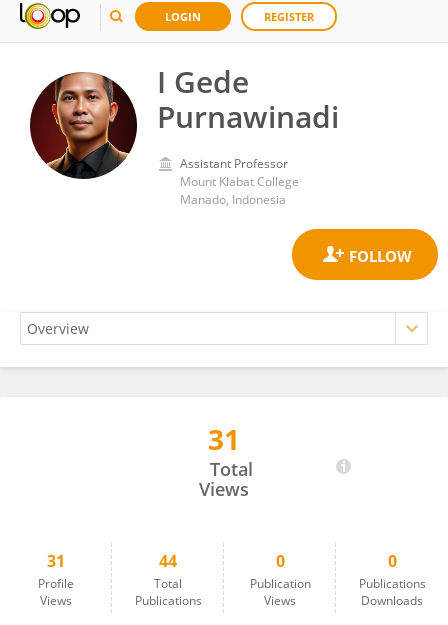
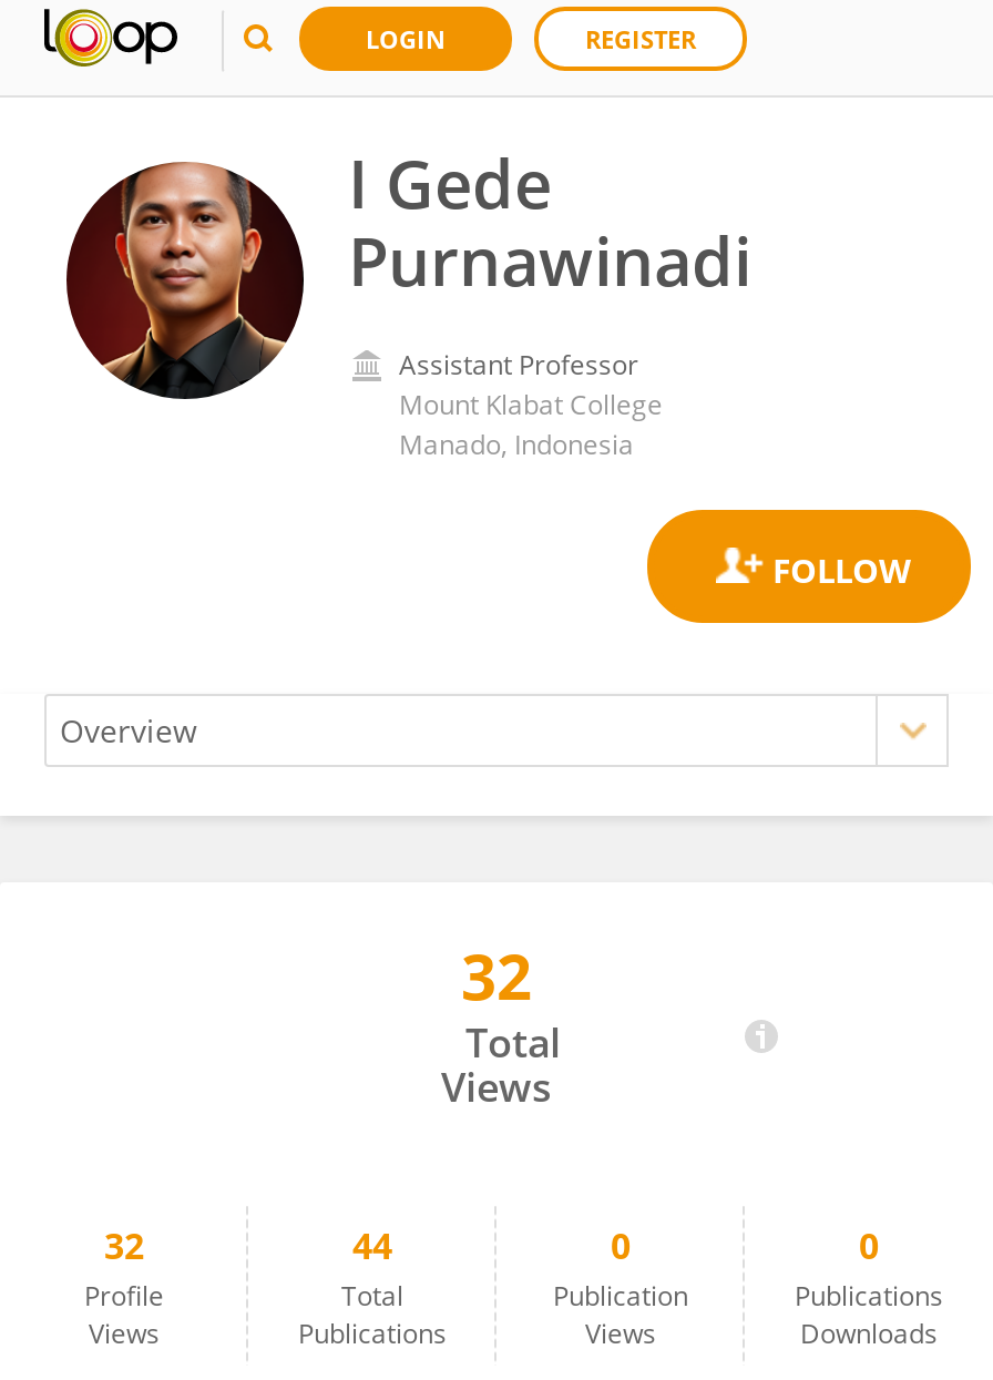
- 31
+ 32

- 31
+ 32
